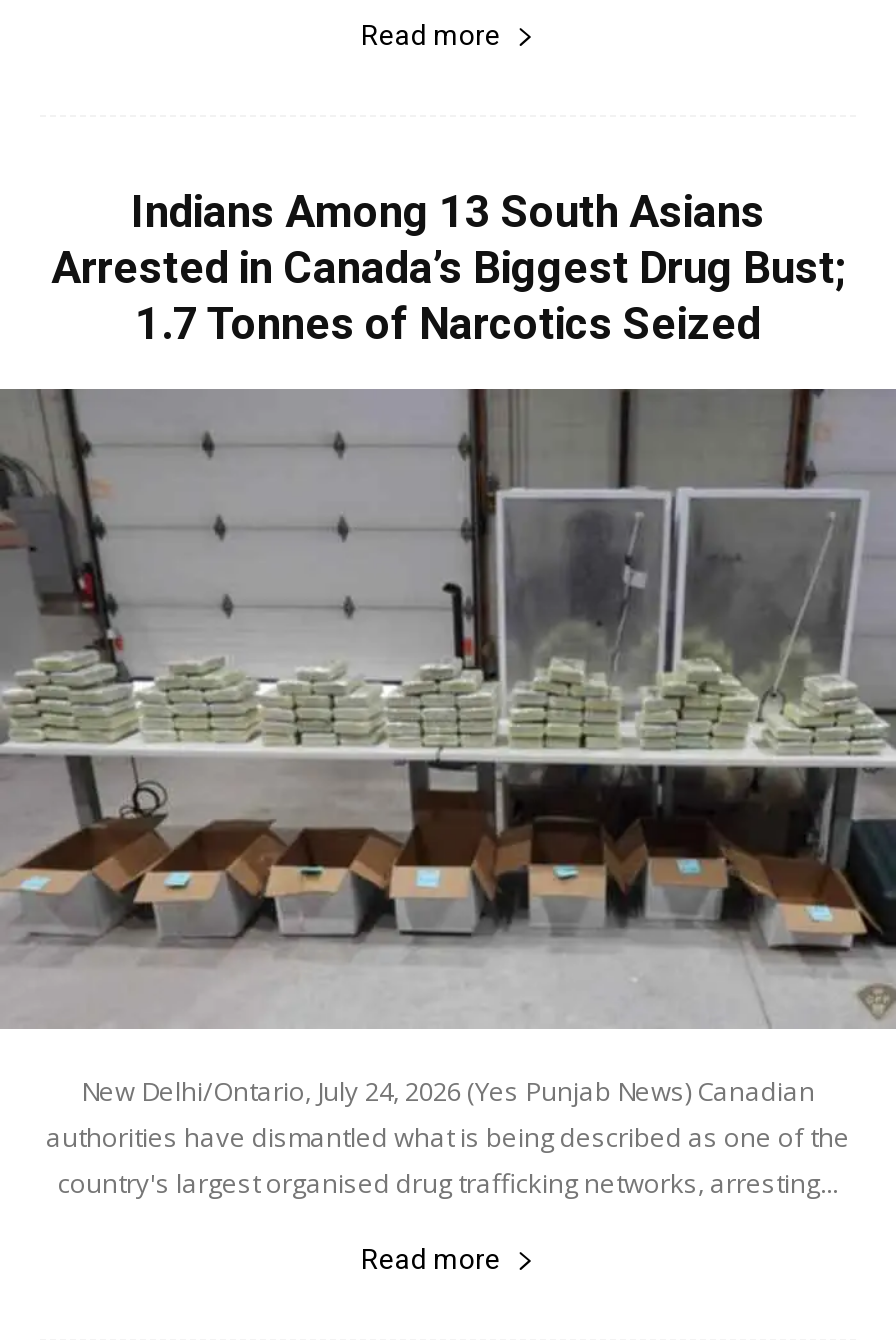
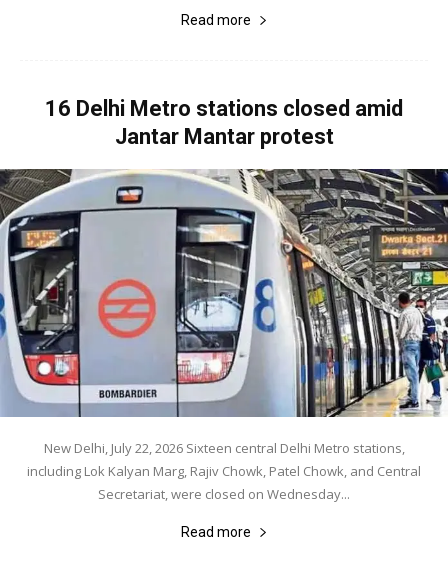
- Indians Among 13 South Asians
- Arrested in Canada’s Biggest Drug Bust;
- 1.7 Tonnes of Narcotics Seized
+ 16 Delhi Metro stations closed amid
+ Jantar Mantar protest

- [image]
- New Delhi/Ontario, July 24, 2026 (Yes Punjab News) Canadian
- authorities have dismantled what is being described as one of the
- country's largest organised drug trafficking networks, arresting...
+ [image]
+ New Delhi, July 22, 2026 Sixteen central Delhi Metro stations,
+ including Lok Kalyan Marg, Rajiv Chowk, Patel Chowk, and Central
+ Secretariat, were closed on Wednesday...
